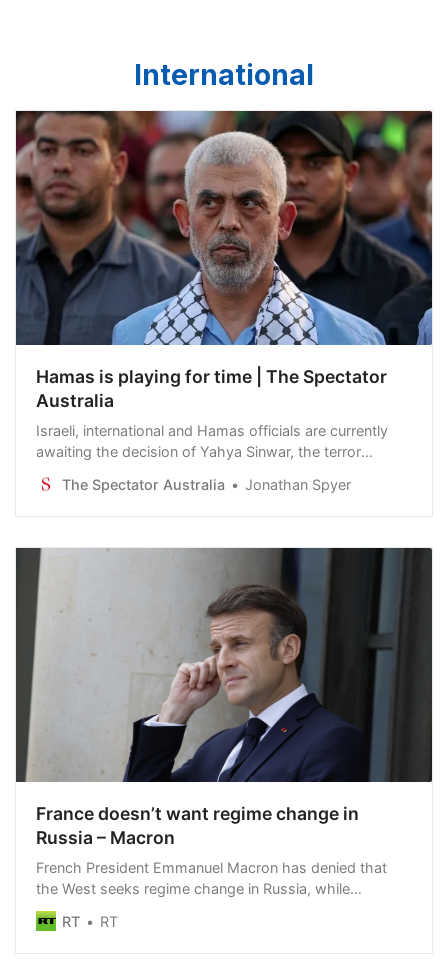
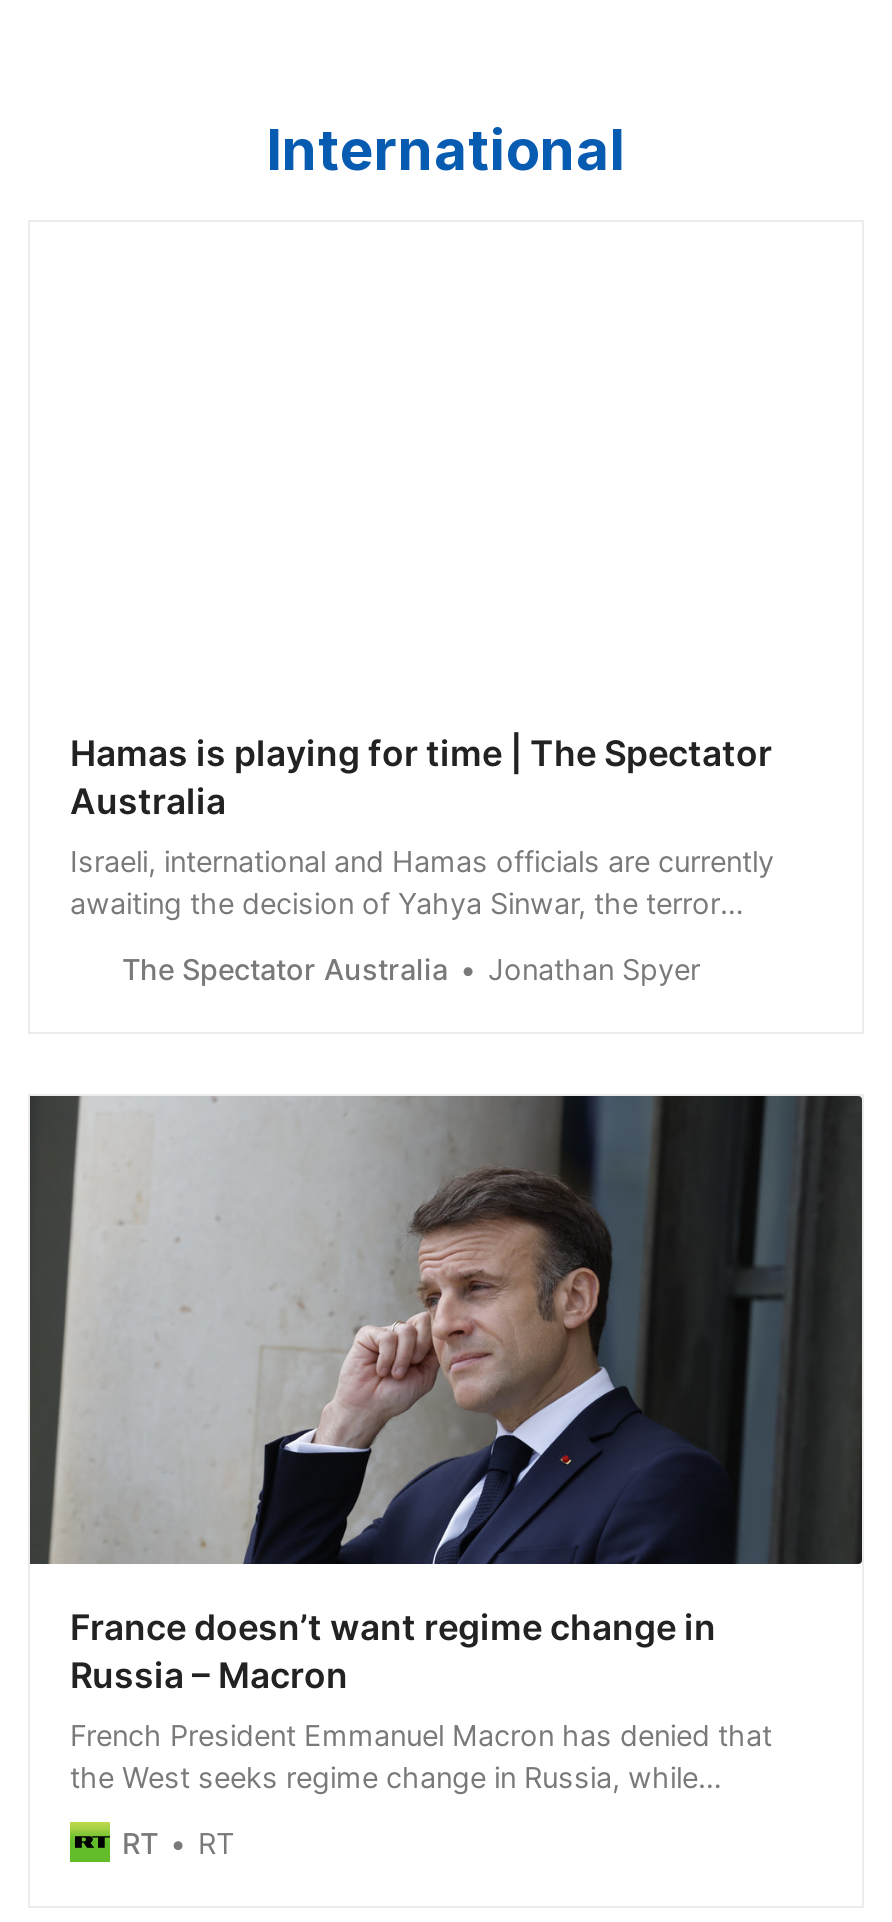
- [image]
